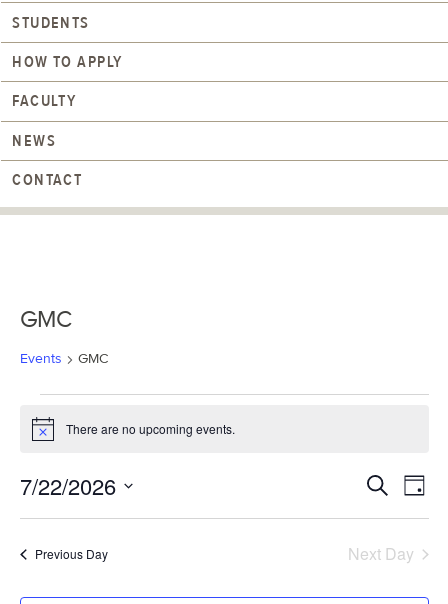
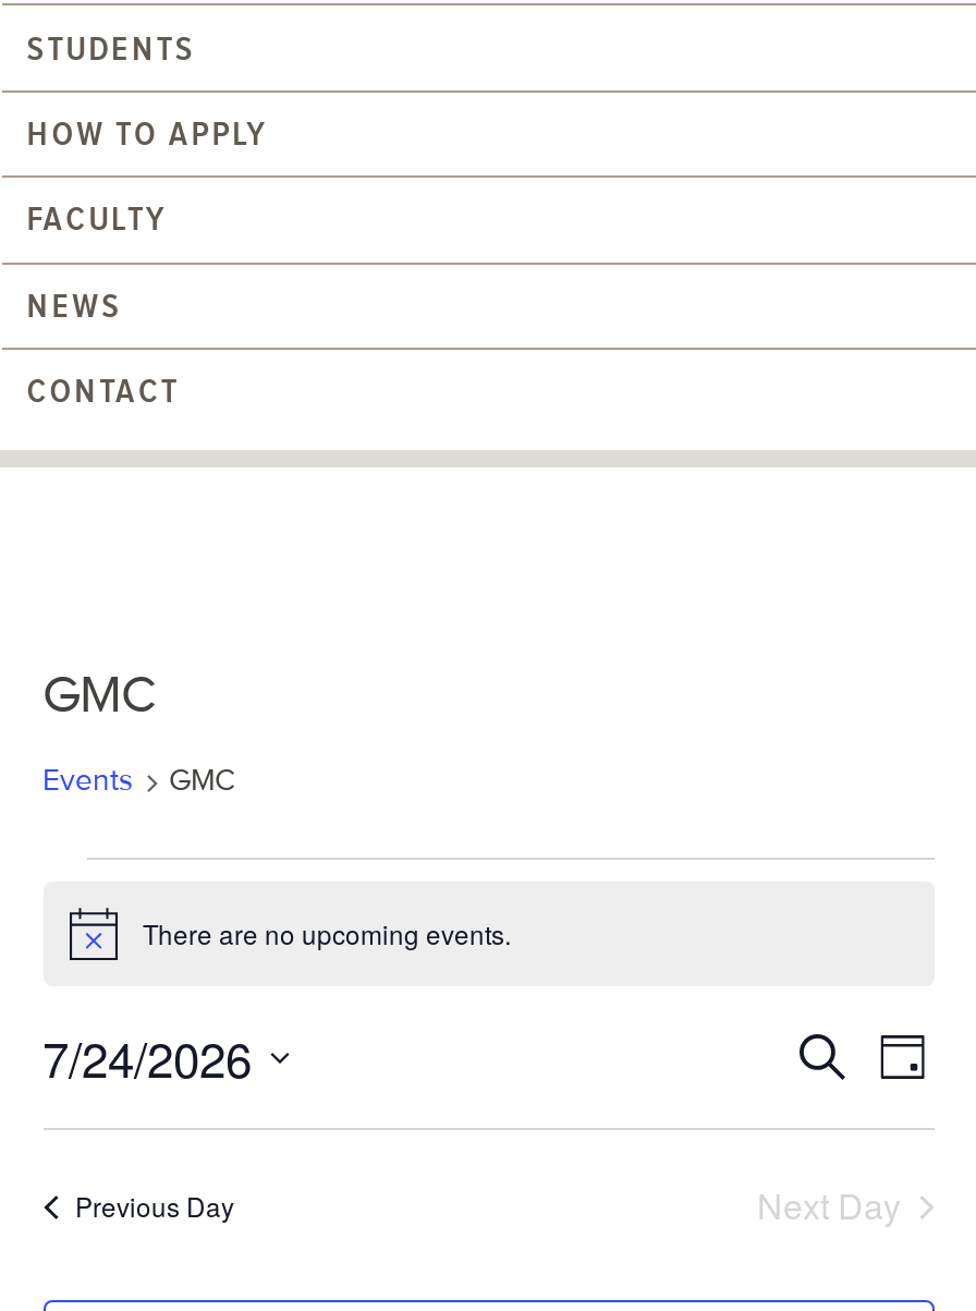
- 7/22/2026
+ 7/24/2026
